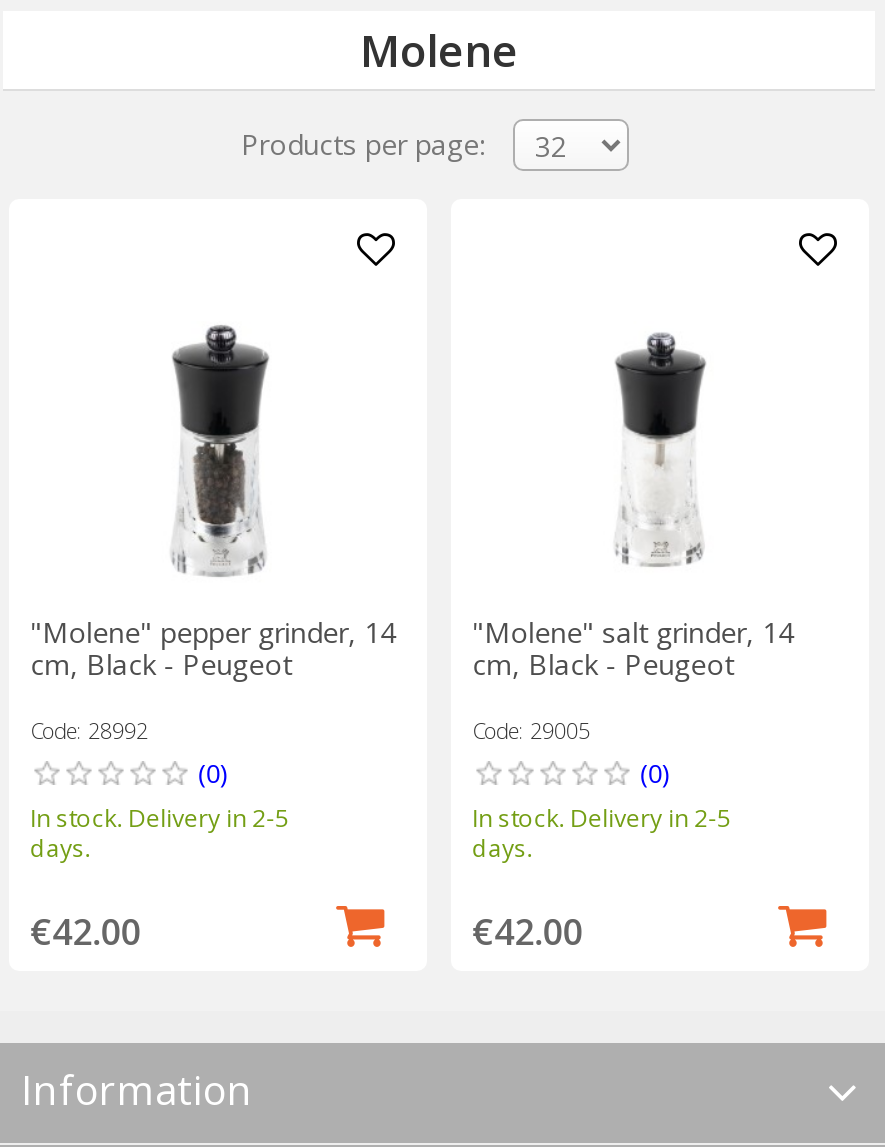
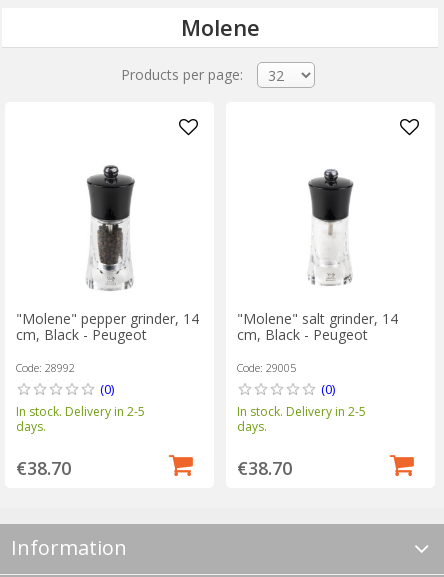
- €42.00
+ €38.70

- €42.00
+ €38.70
